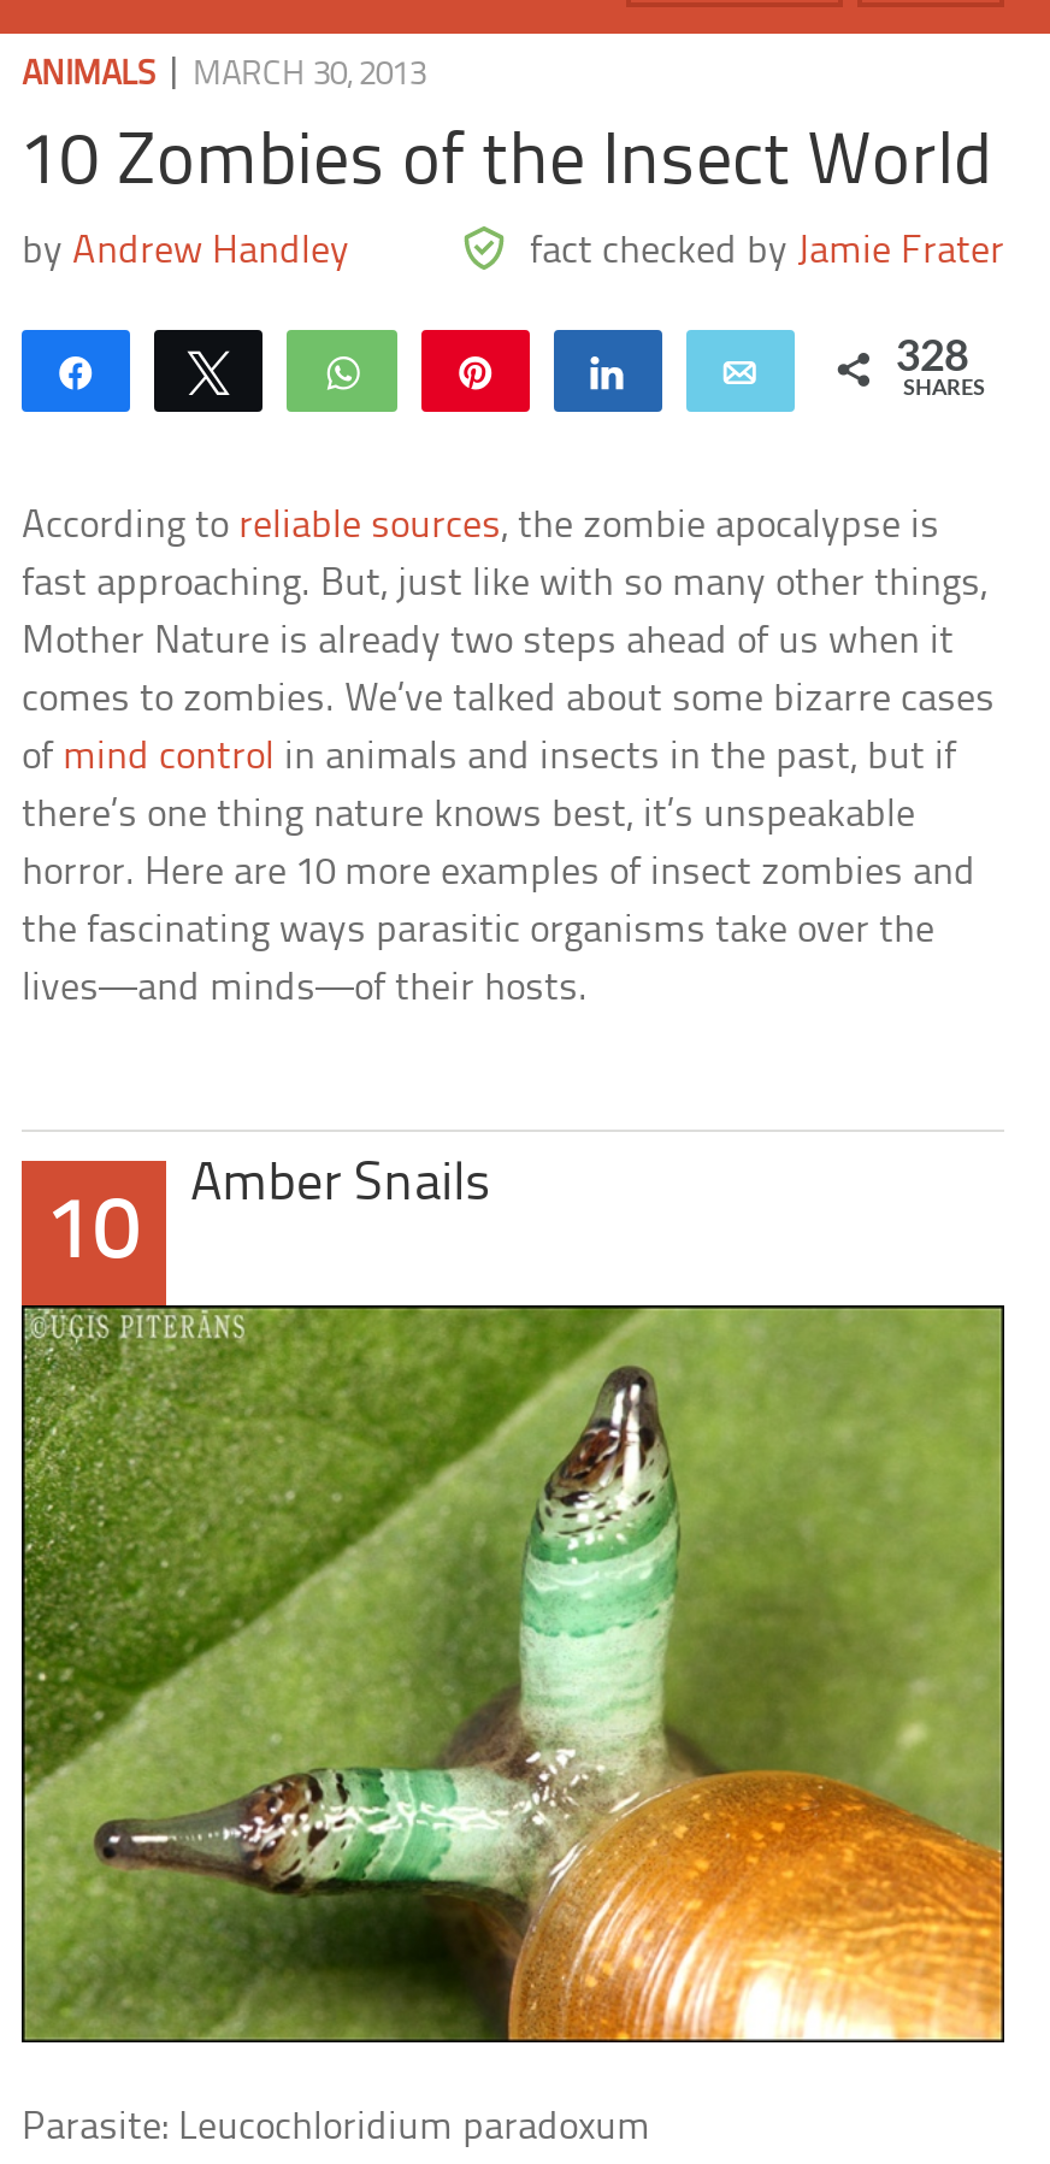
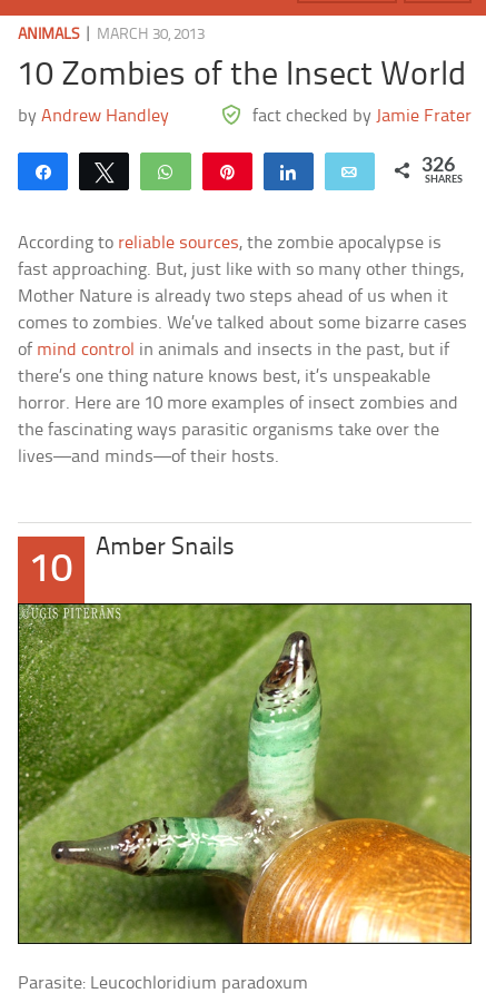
- 328
+ 326
